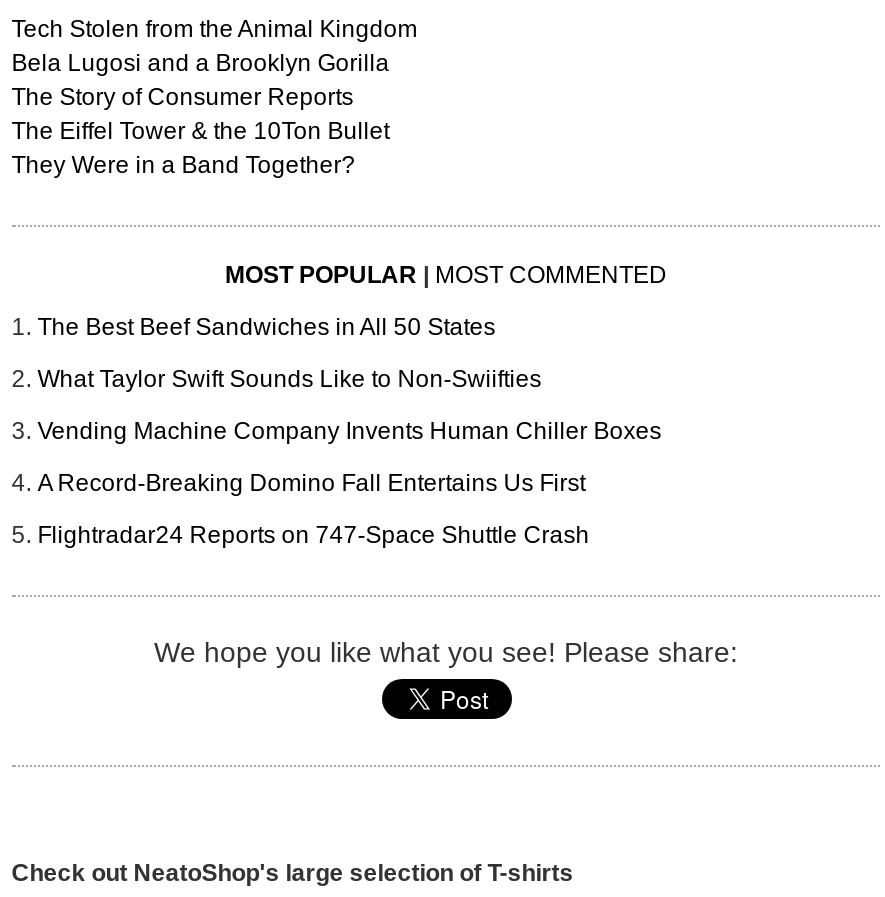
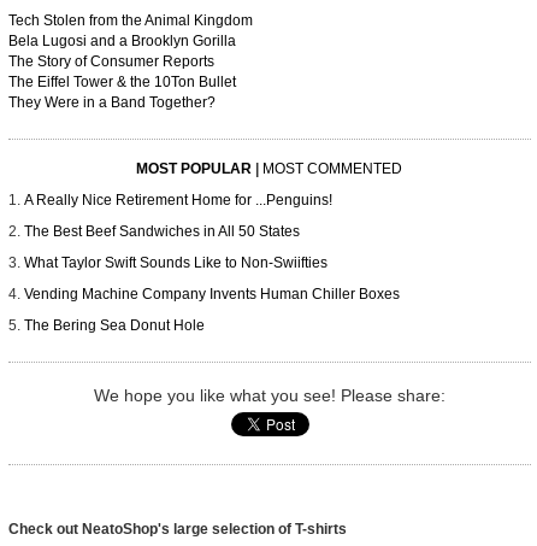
+ A Really Nice Retirement Home for ...Penguins!

moved down: The Best Beef Sandwiches in All 50 States | What Taylor Swift Sounds Like to Non-Swiifties | Vending Machine Company Invents Human Chiller Boxes

- A Record-Breaking Domino Fall Entertains Us First
- Flightradar24 Reports on 747-Space Shuttle Crash
+ The Bering Sea Donut Hole
